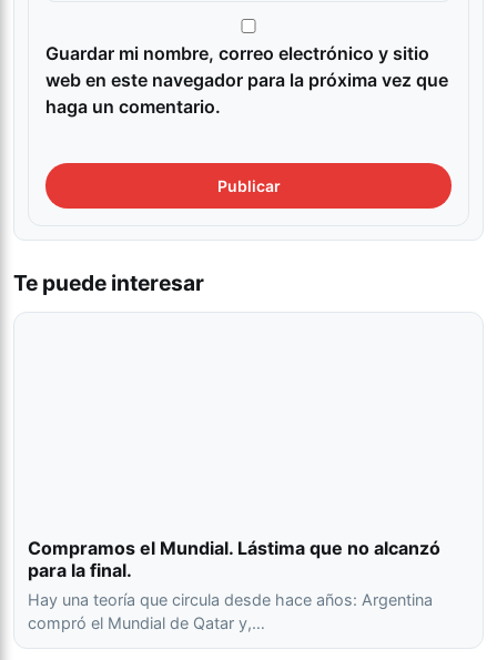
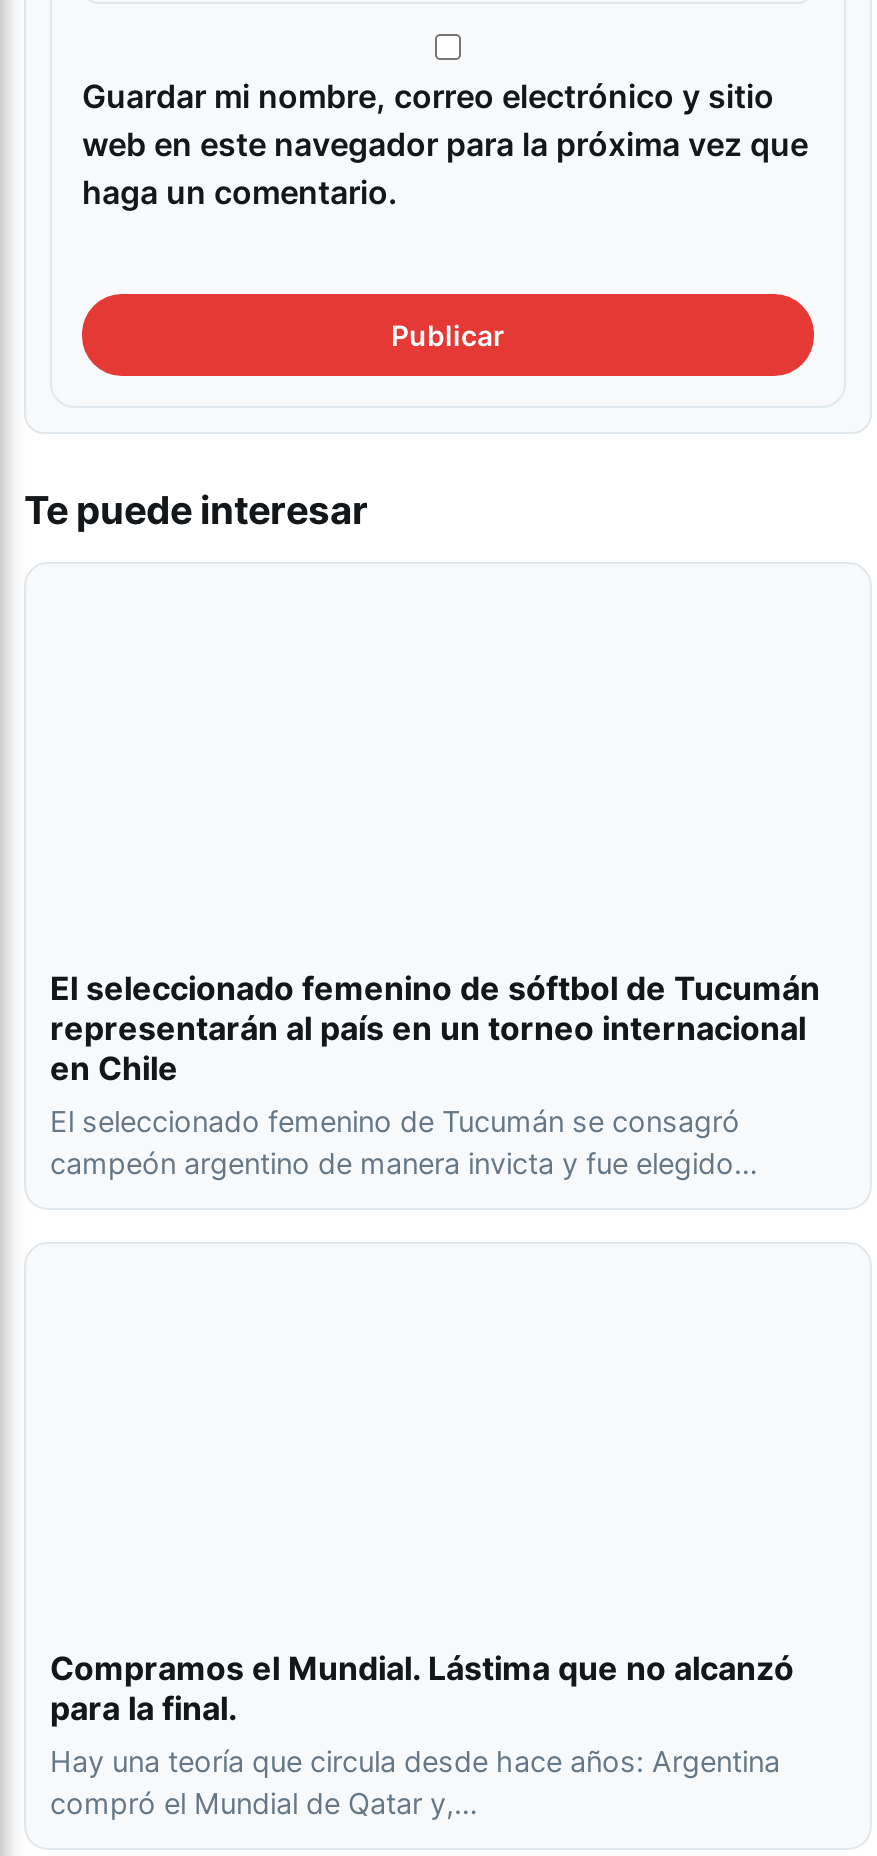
+ El seleccionado femenino de sóftbol de Tucumán
+ representarán al país en un torneo internacional
+ en Chile
+ El seleccionado femenino de Tucumán se consagró
+ campeón argentino de manera invicta y fue elegido…
